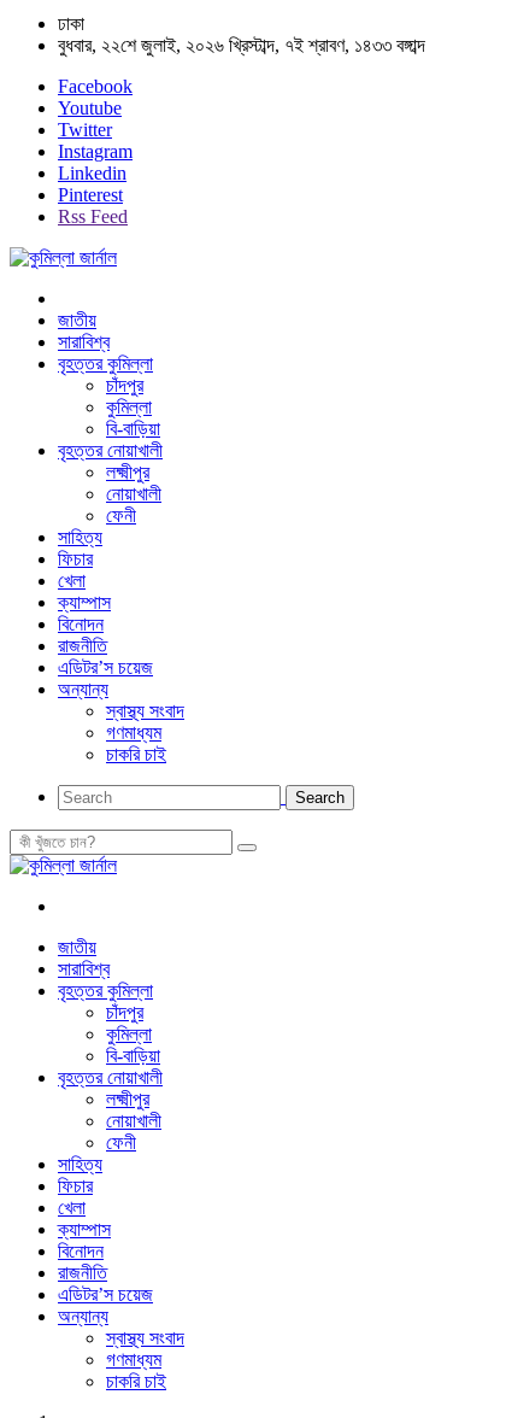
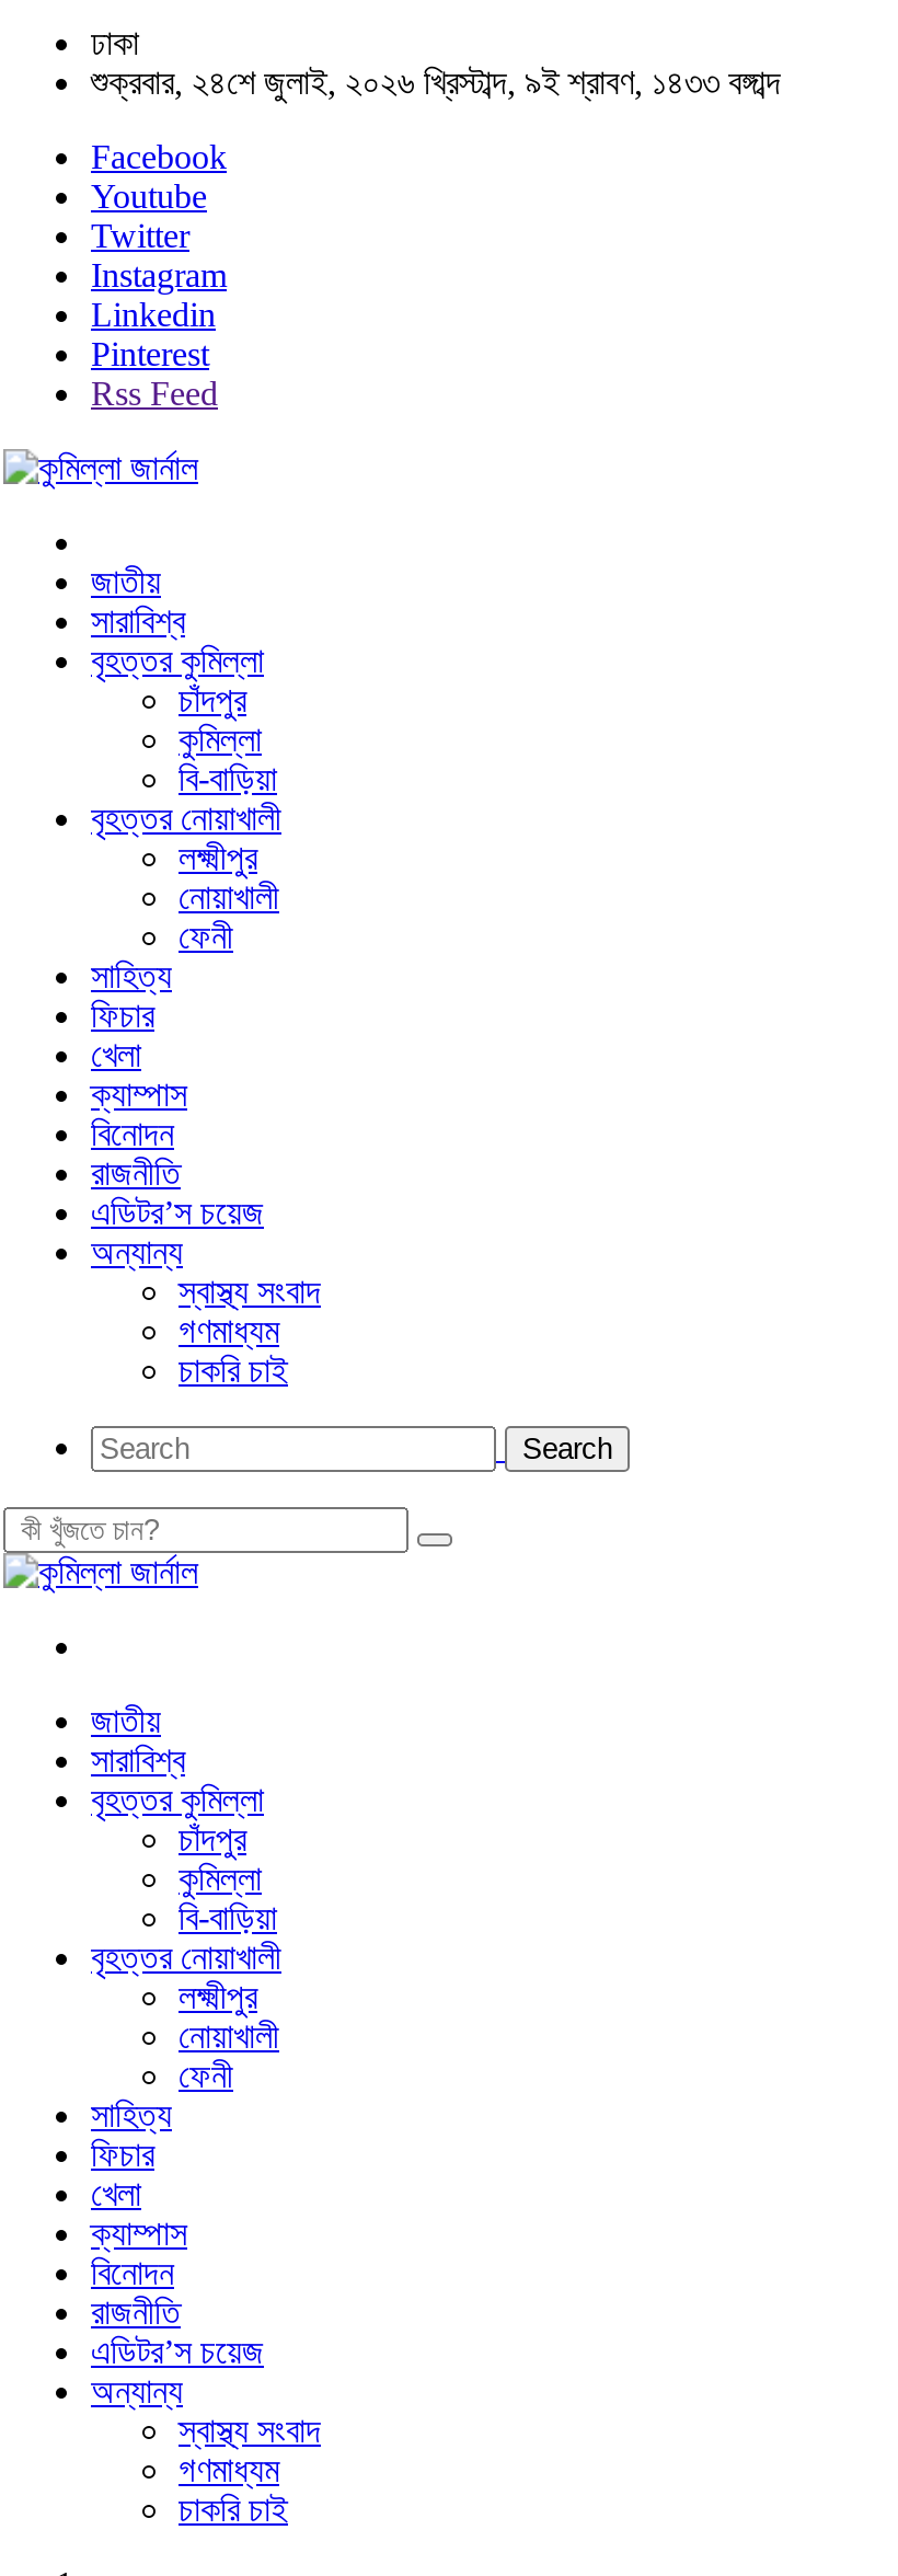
- বুধবার, ২২শে জুলাই, ২০২৬ খ্রিস্টাব্দ, ৭ই শ্রাবণ, ১৪৩৩ বঙ্গাব্দ
+ শুক্রবার, ২৪শে জুলাই, ২০২৬ খ্রিস্টাব্দ, ৯ই শ্রাবণ, ১৪৩৩ বঙ্গাব্দ
